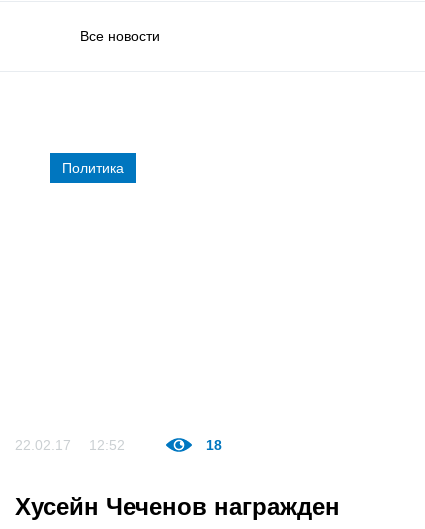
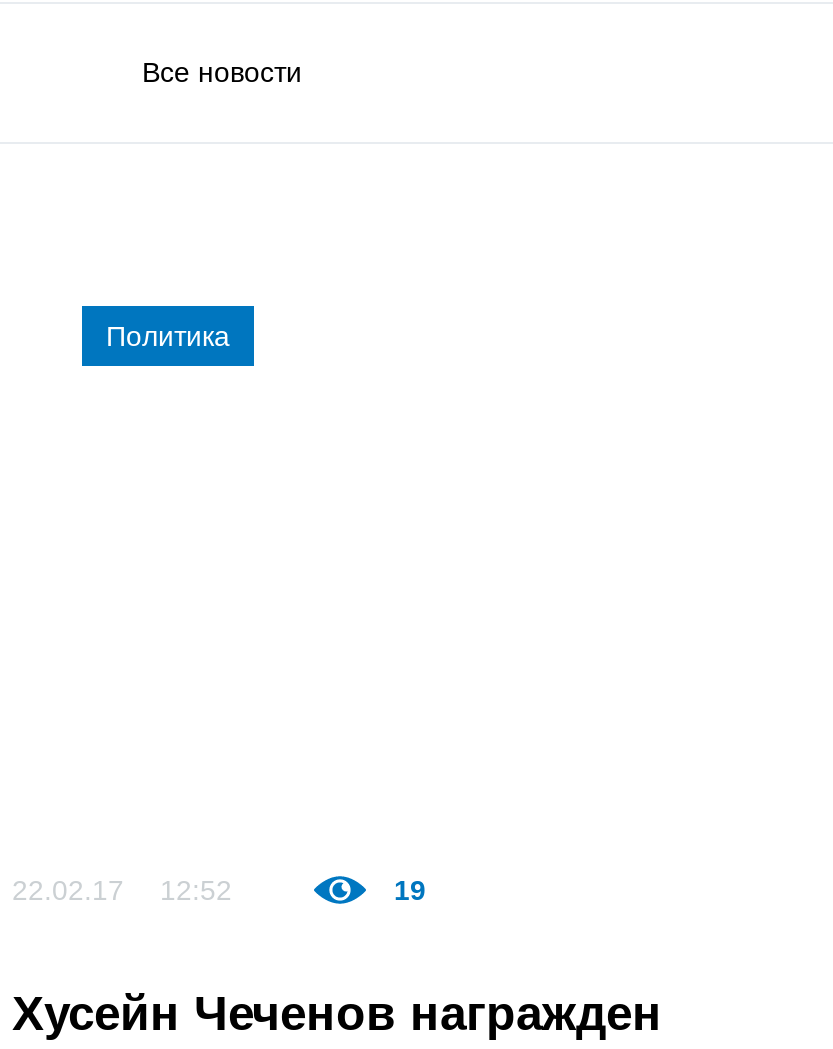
- 18
+ 19
